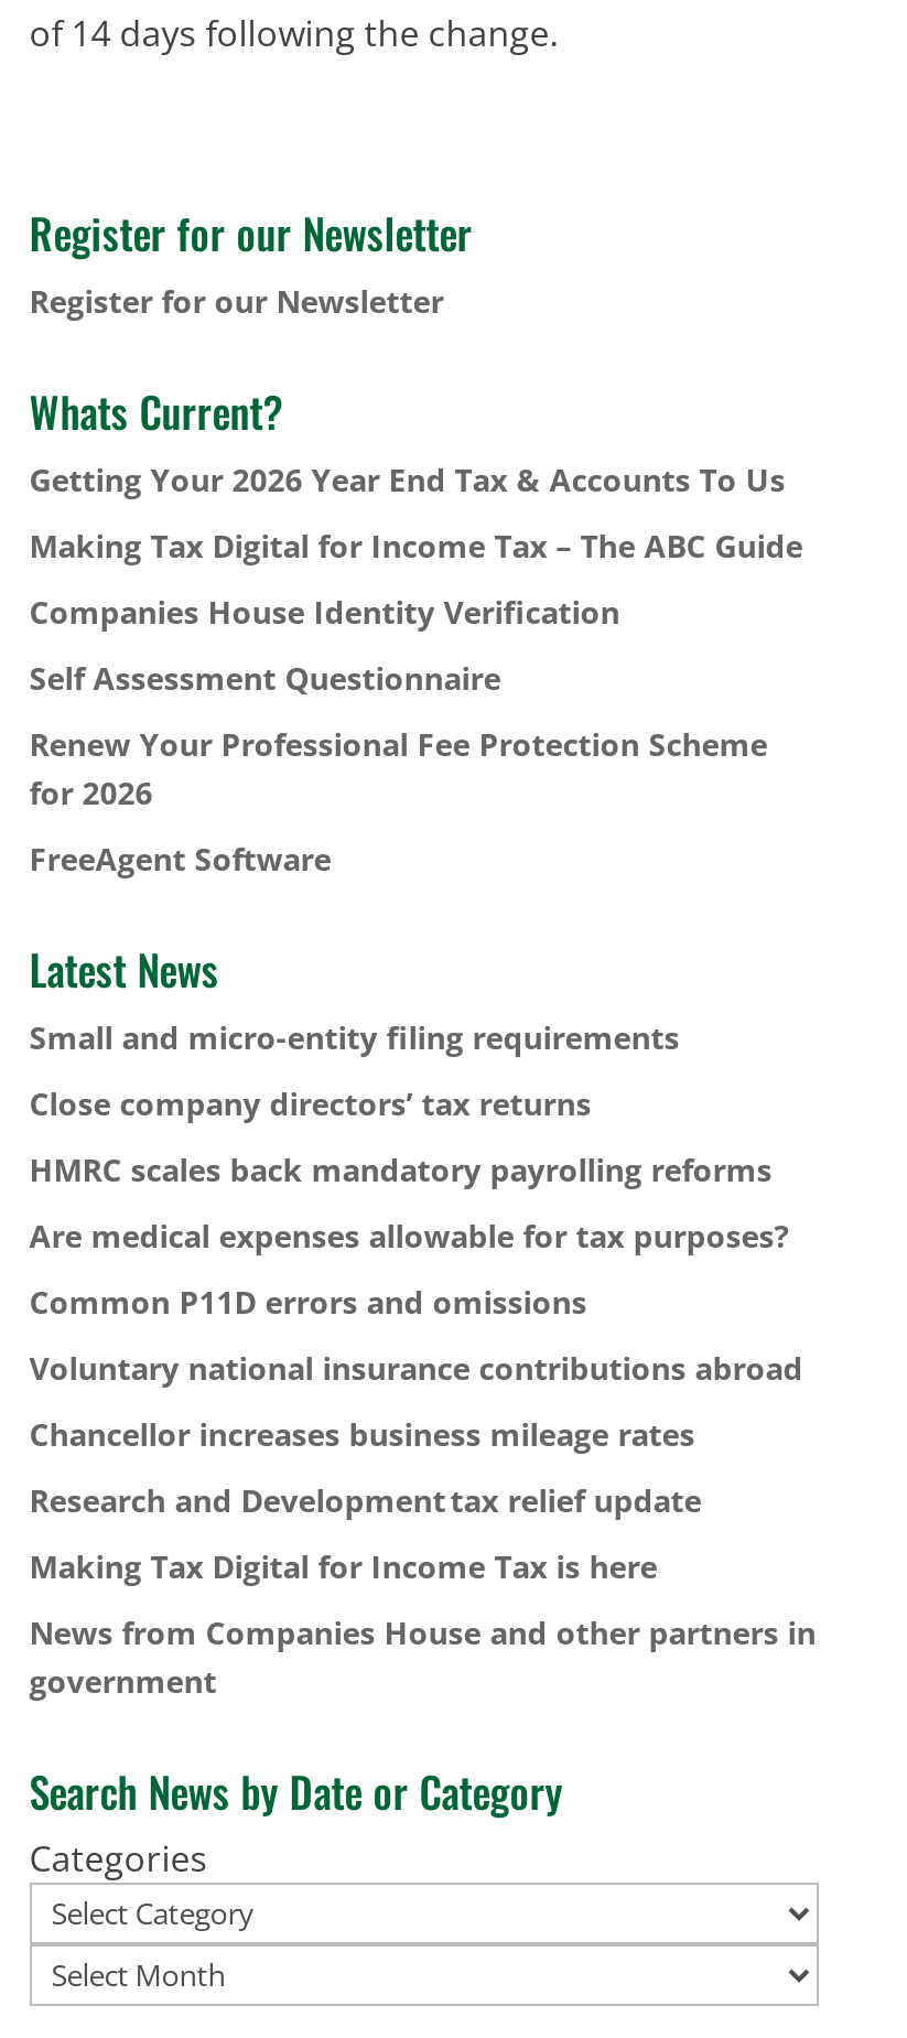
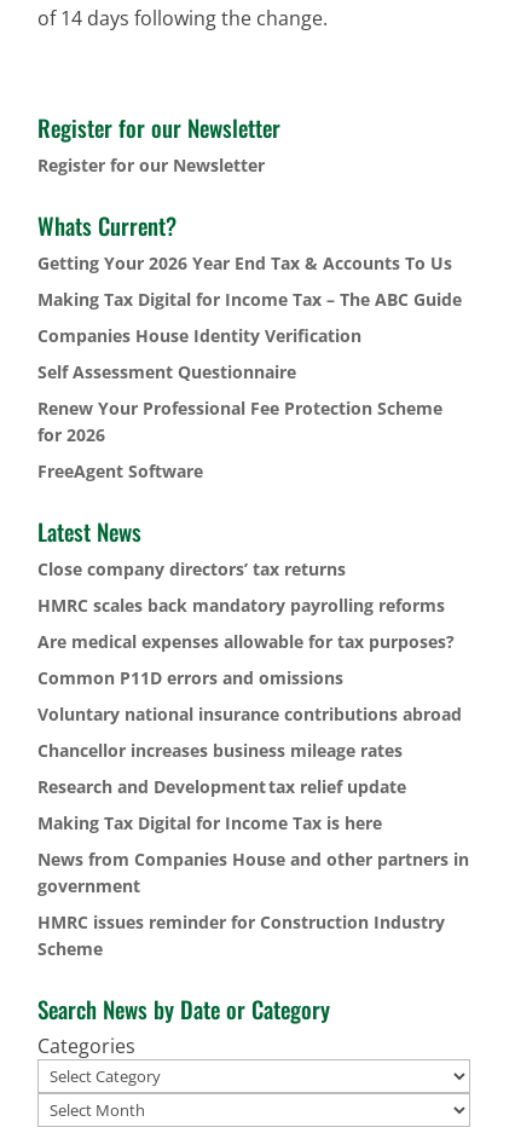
- Small and micro-entity filing requirements

moved up: Close company directors’ tax returns | HMRC scales back mandatory payrolling reforms | Are medical expenses allowable for tax purposes? | ... | News from Companies House and other partners in | government

+ HMRC issues reminder for Construction Industry
+ Scheme
